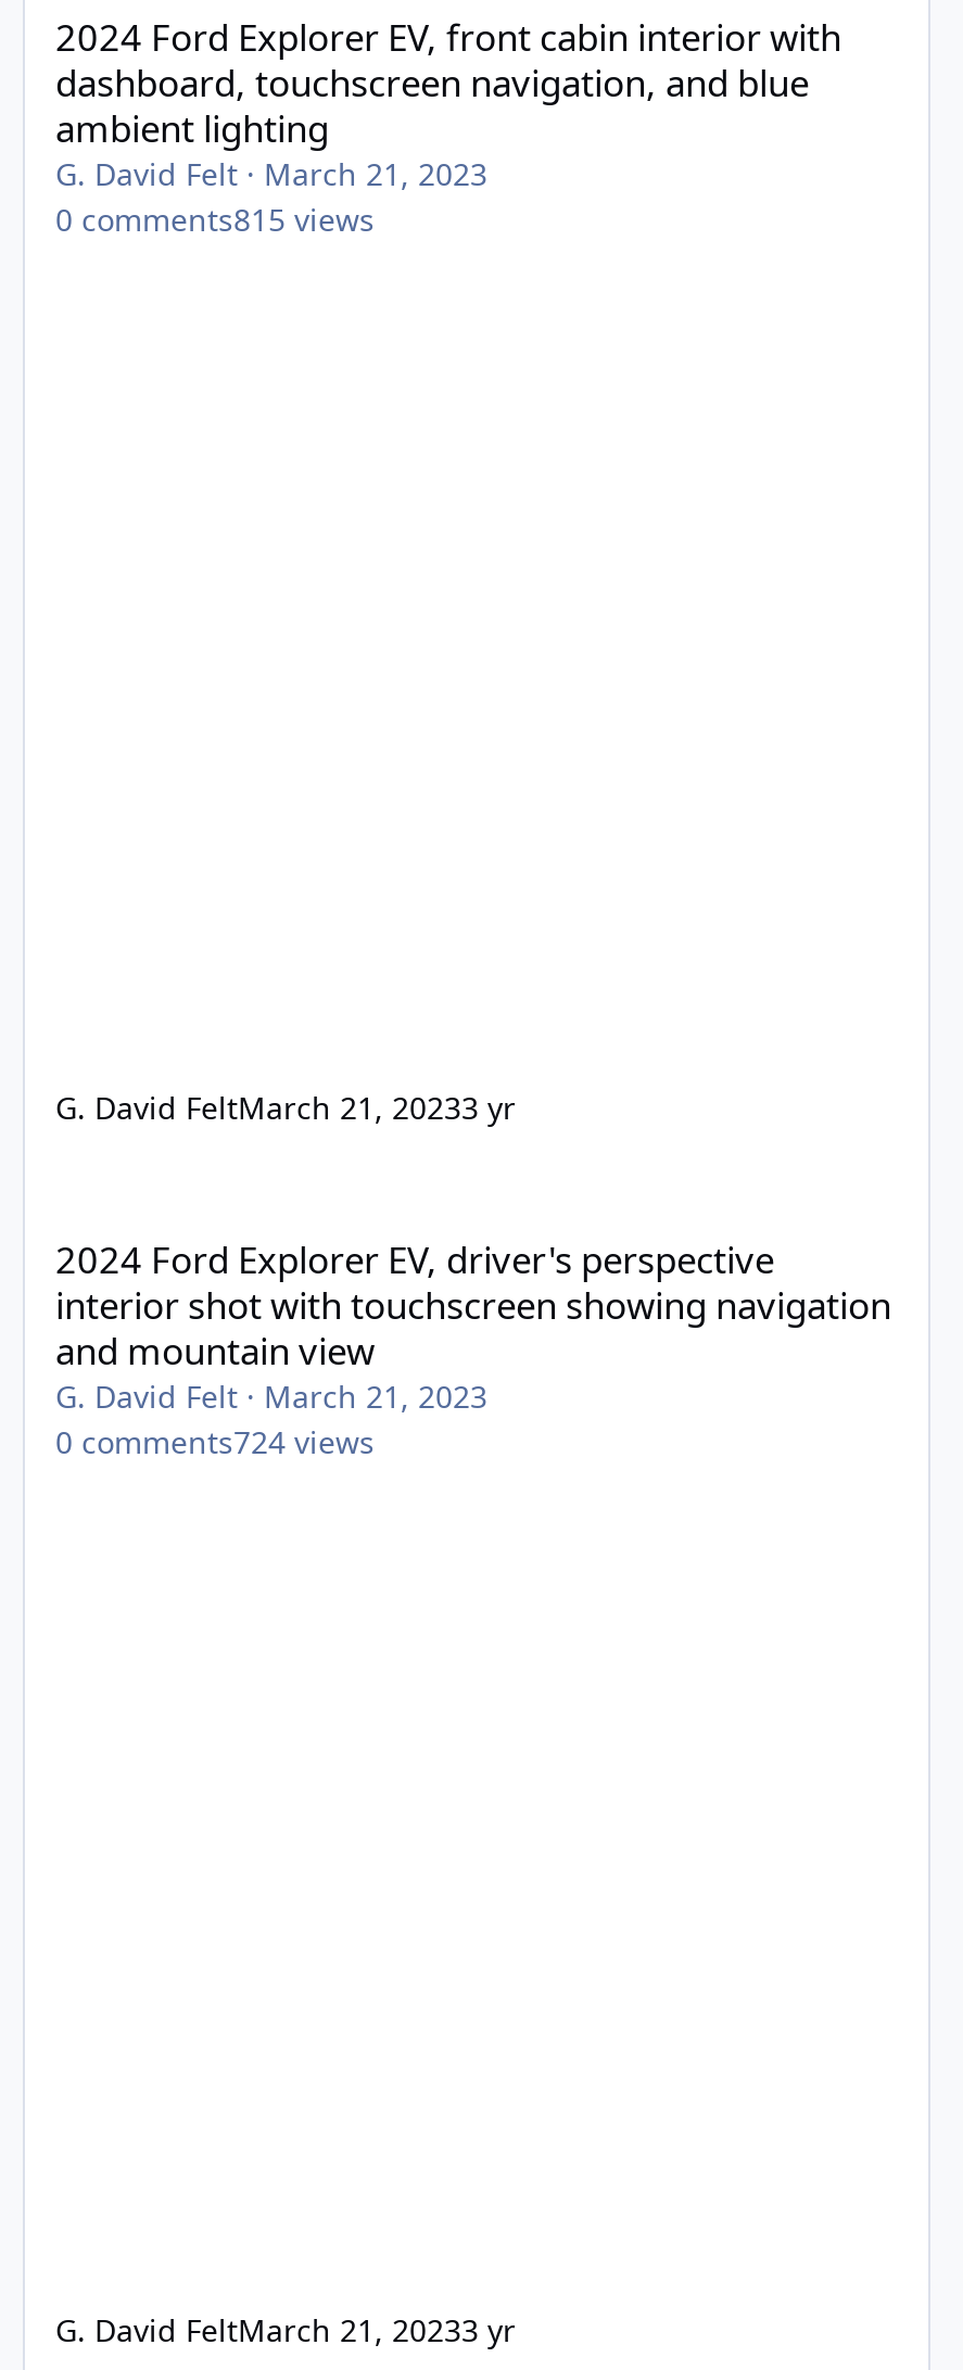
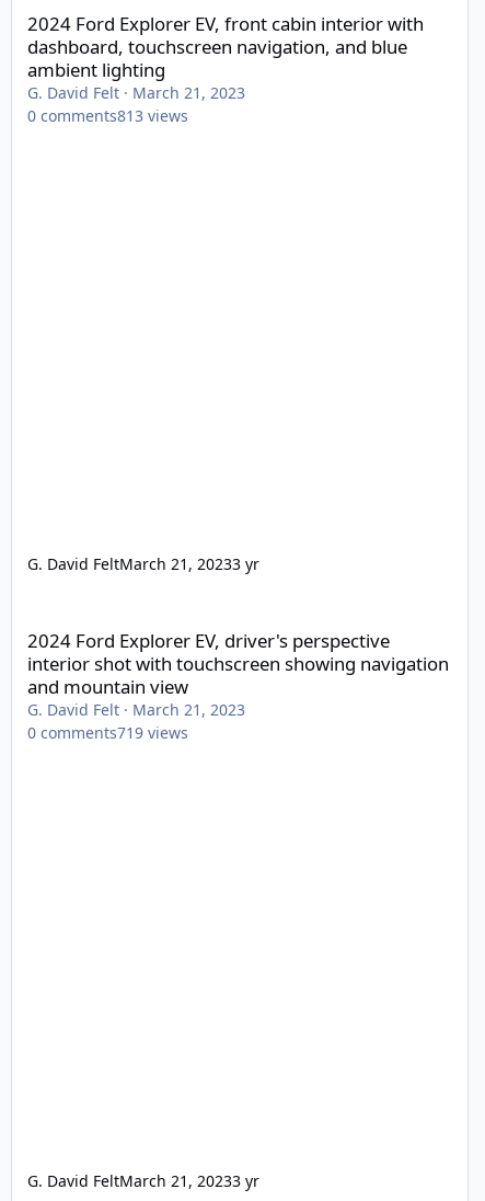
- 0 comments815 views
+ 0 comments813 views

- 0 comments724 views
+ 0 comments719 views
